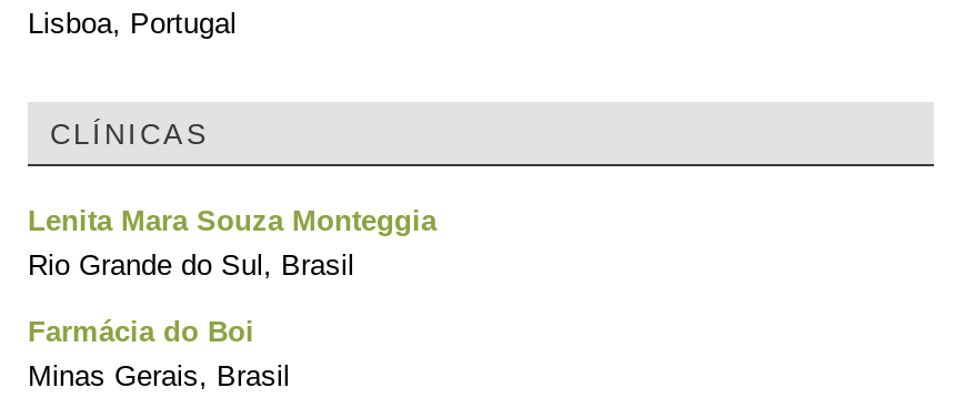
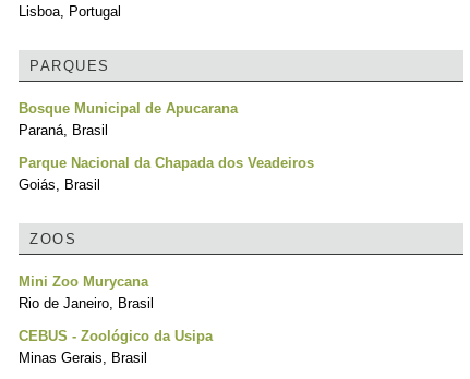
- CLÍNICAS
- Lenita Mara Souza Monteggia
- Rio Grande do Sul, Brasil
- Farmácia do Boi
+ PARQUES
+ Bosque Municipal de Apucarana
+ Paraná, Brasil
+ Parque Nacional da Chapada dos Veadeiros
+ Goiás, Brasil
+ ZOOS
+ Mini Zoo Murycana
+ Rio de Janeiro, Brasil
+ CEBUS - Zoológico da Usipa
